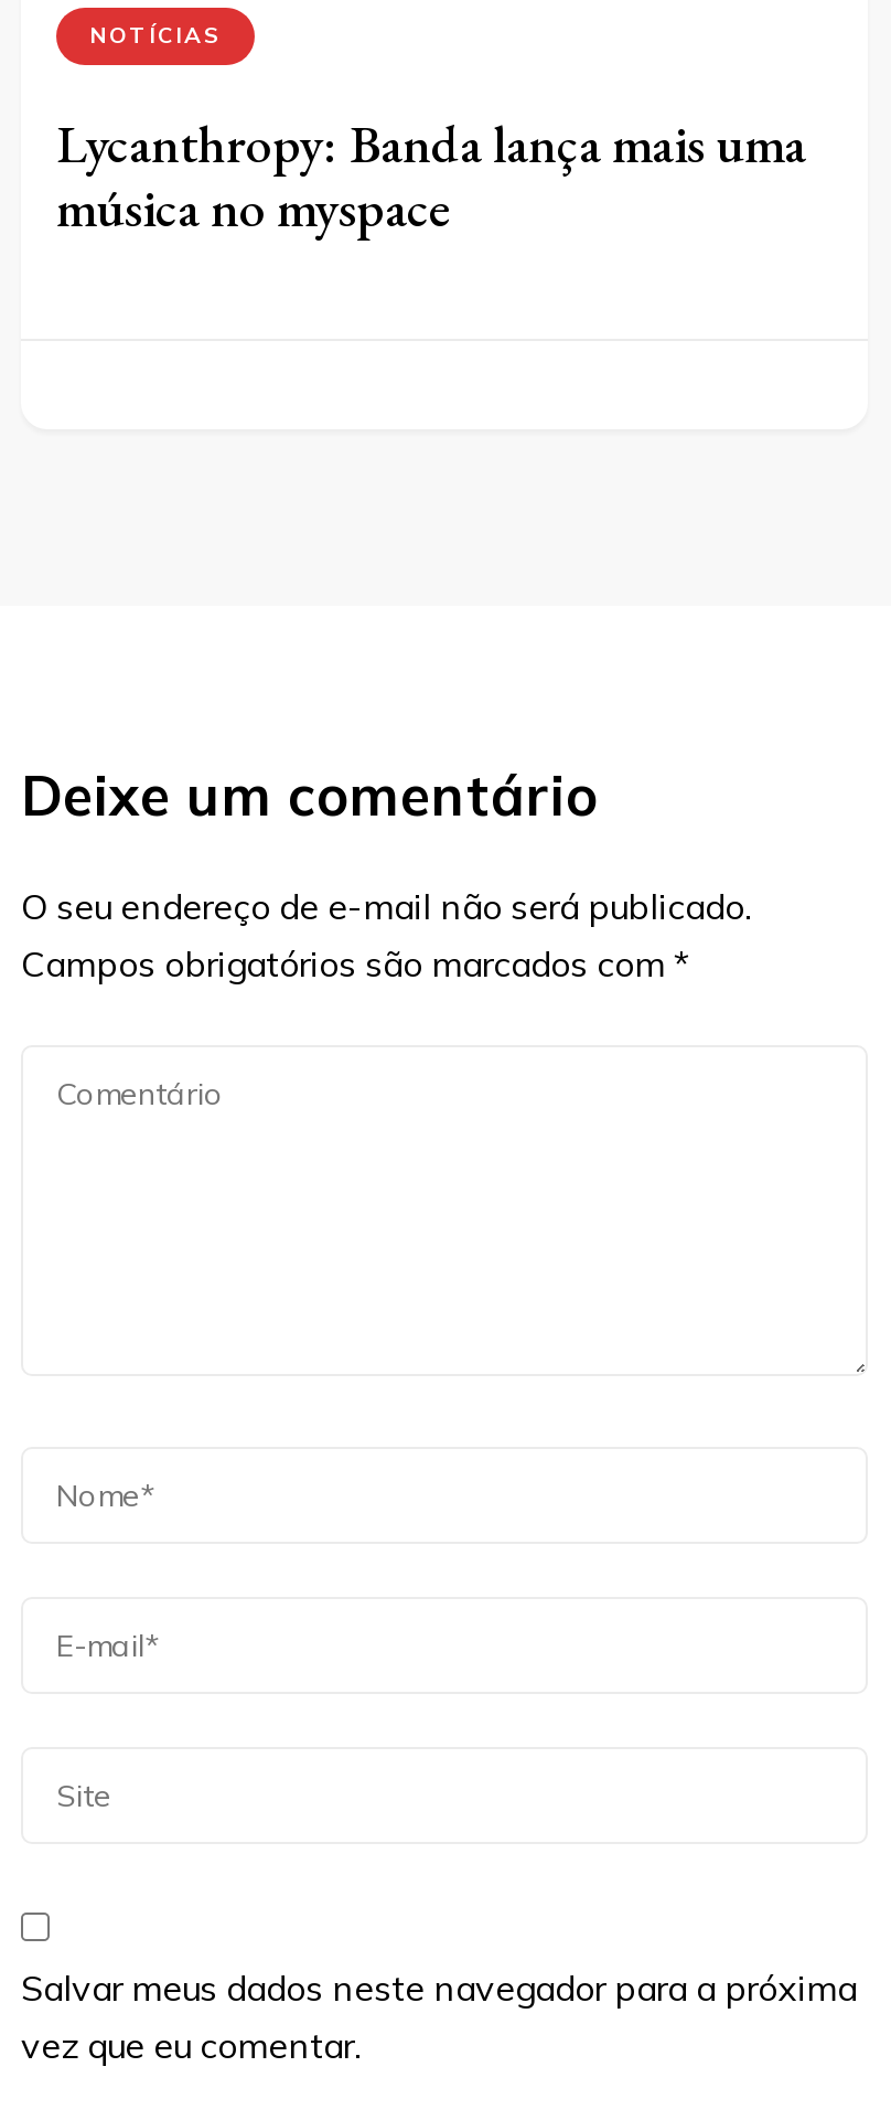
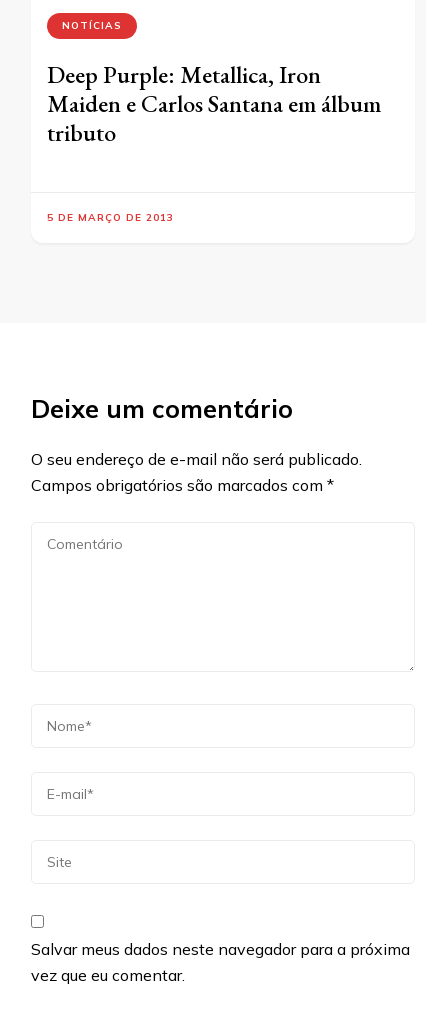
- Lycanthropy: Banda lança mais uma
- música no myspace
+ Deep Purple: Metallica, Iron
+ Maiden e Carlos Santana em álbum
+ tributo
+ 5 DE MARÇO DE 2013
